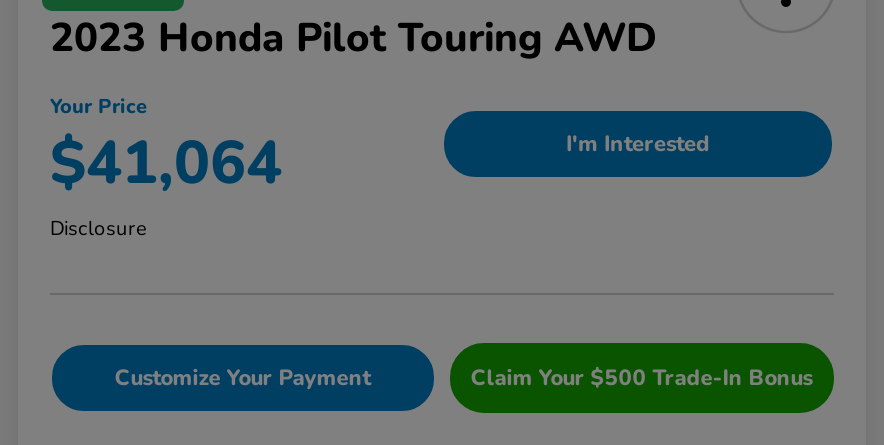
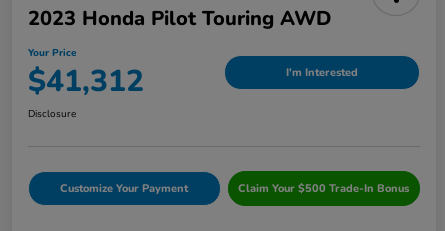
- $41,064
+ $41,312
